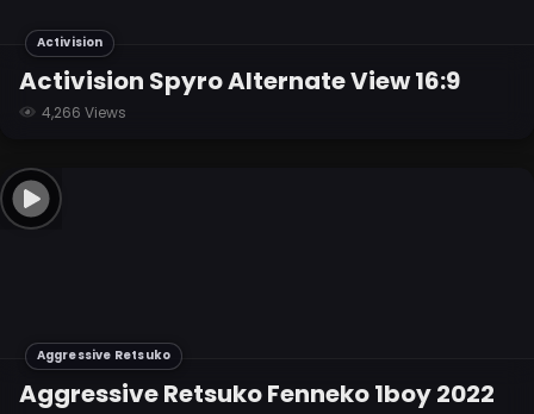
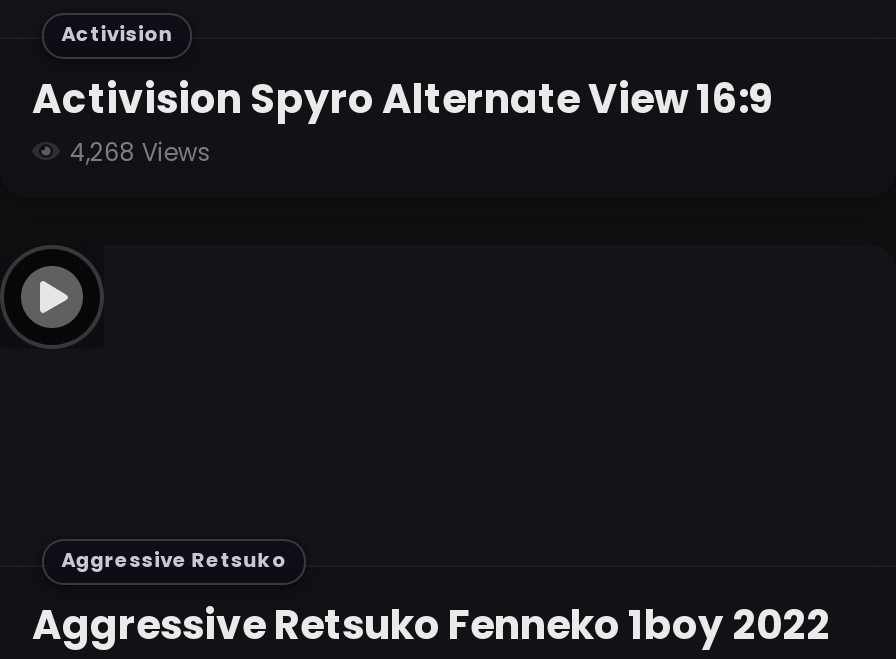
- 4,266 Views
+ 4,268 Views
